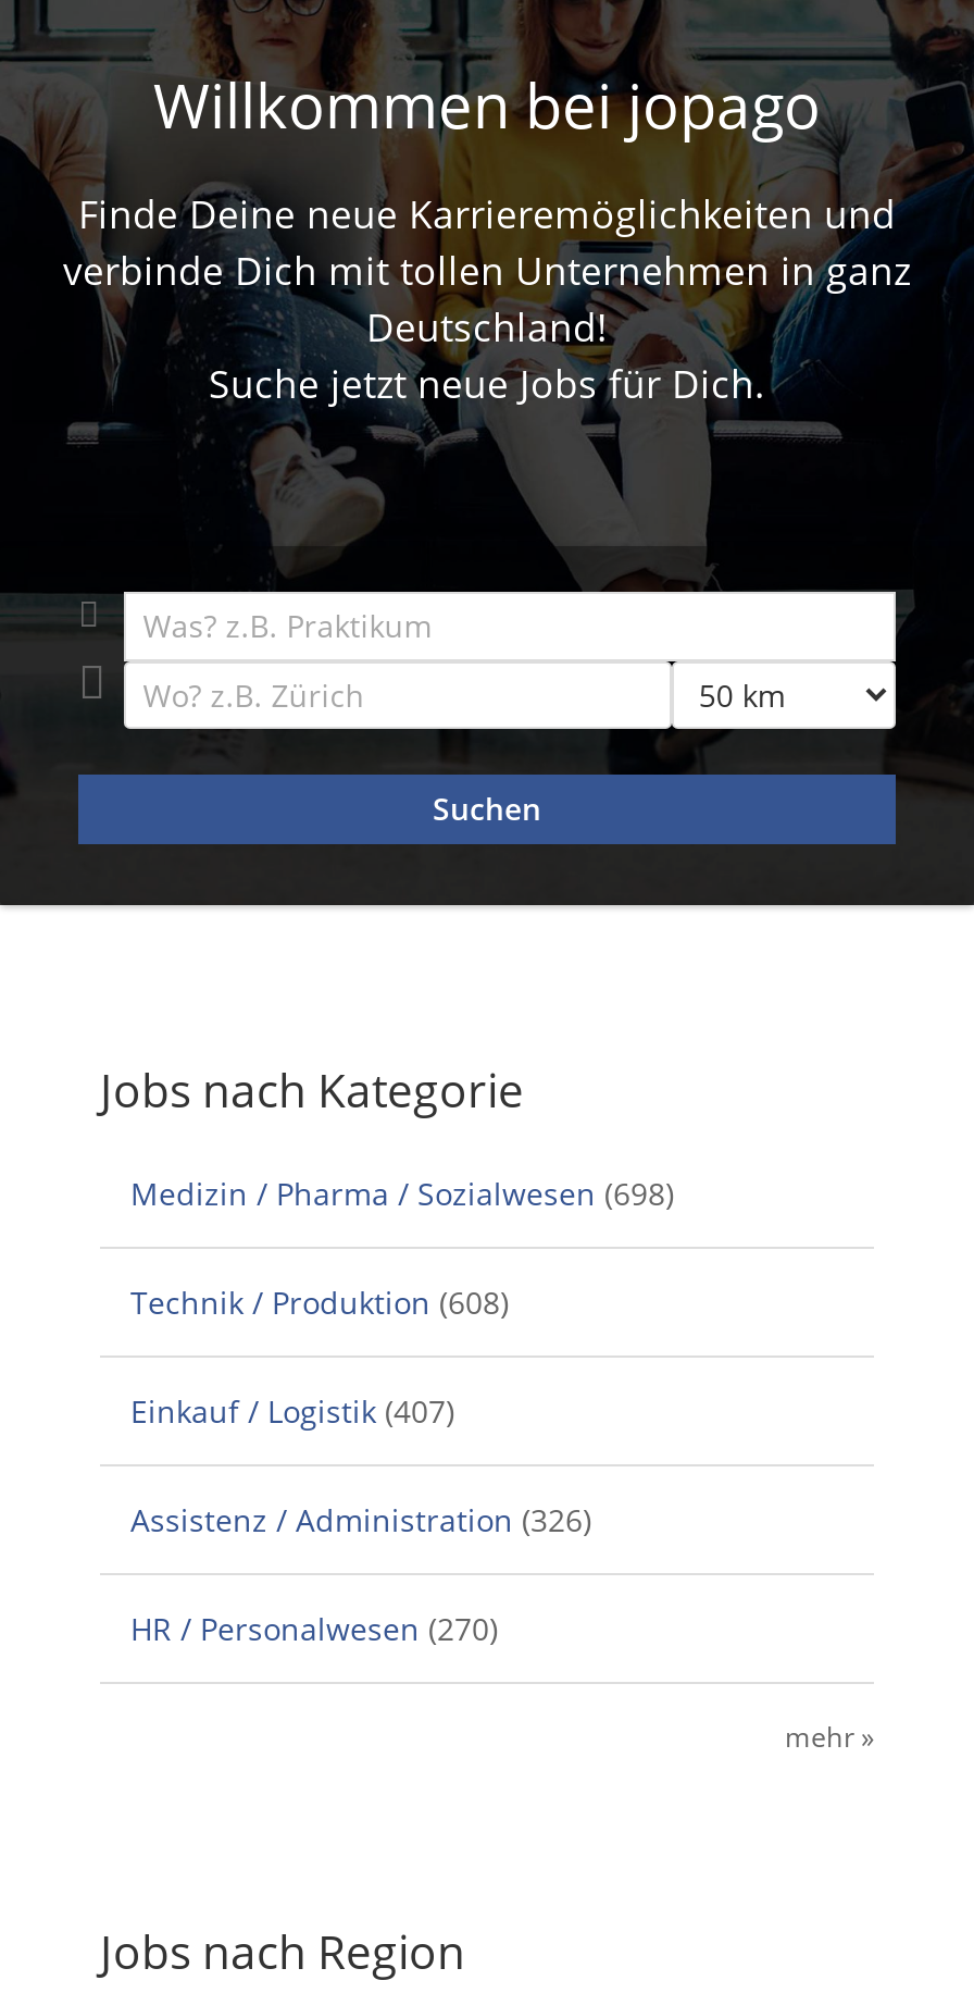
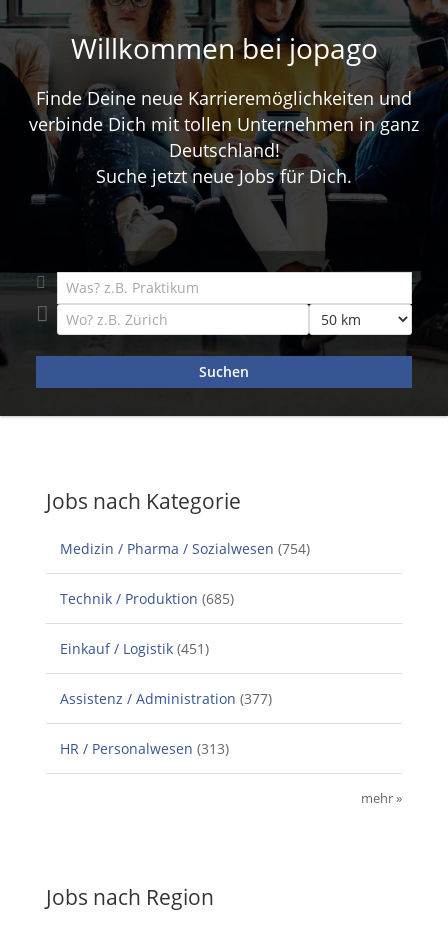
- Medizin / Pharma / Sozialwesen (698)
+ Medizin / Pharma / Sozialwesen (754)

- Technik / Produktion (608)
+ Technik / Produktion (685)

- Einkauf / Logistik (407)
+ Einkauf / Logistik (451)

- Assistenz / Administration (326)
+ Assistenz / Administration (377)

- HR / Personalwesen (270)
+ HR / Personalwesen (313)
